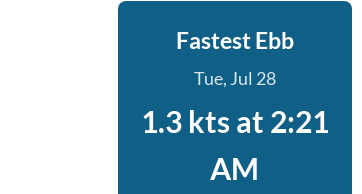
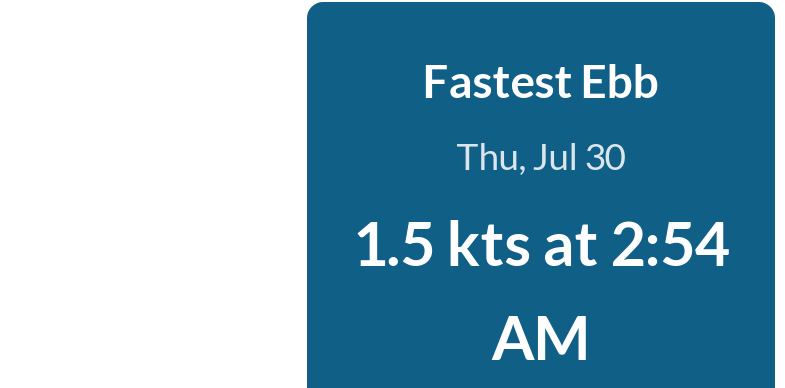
- Tue, Jul 28
+ Thu, Jul 30

- 1.3 kts at 2:21
+ 1.5 kts at 2:54
